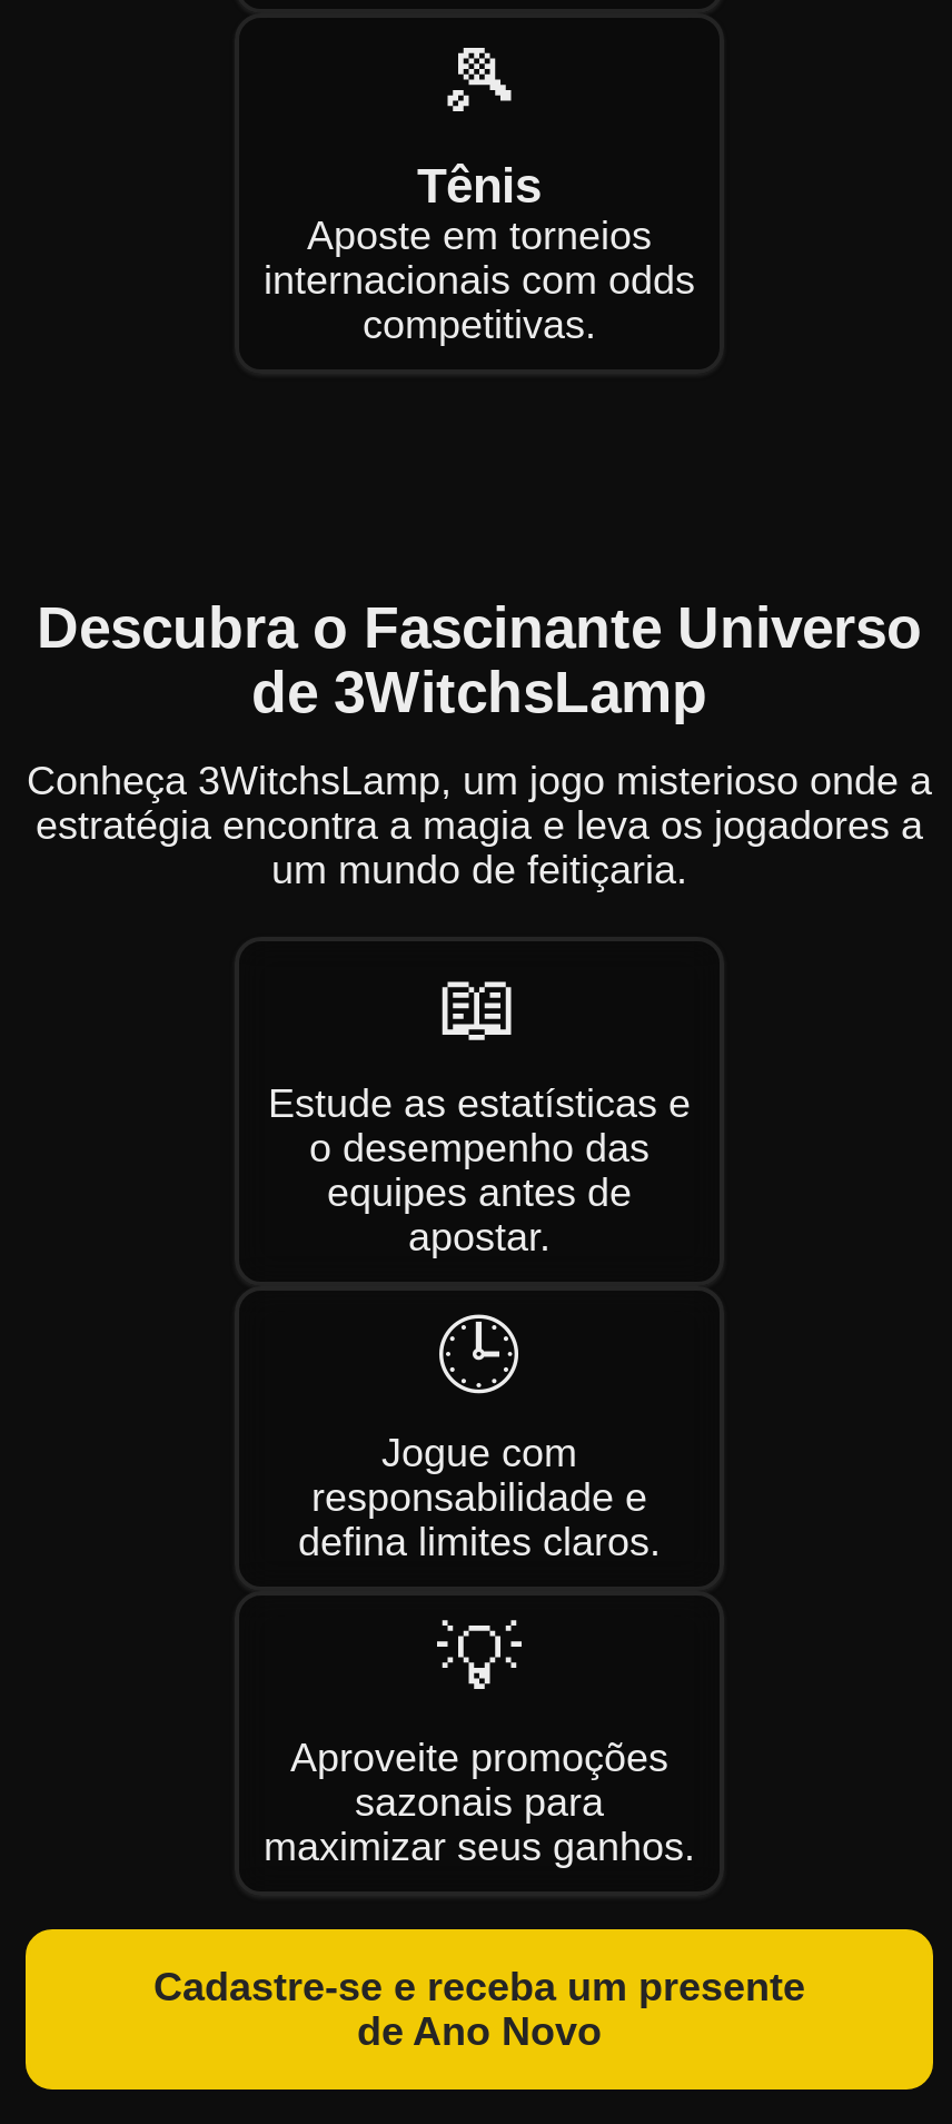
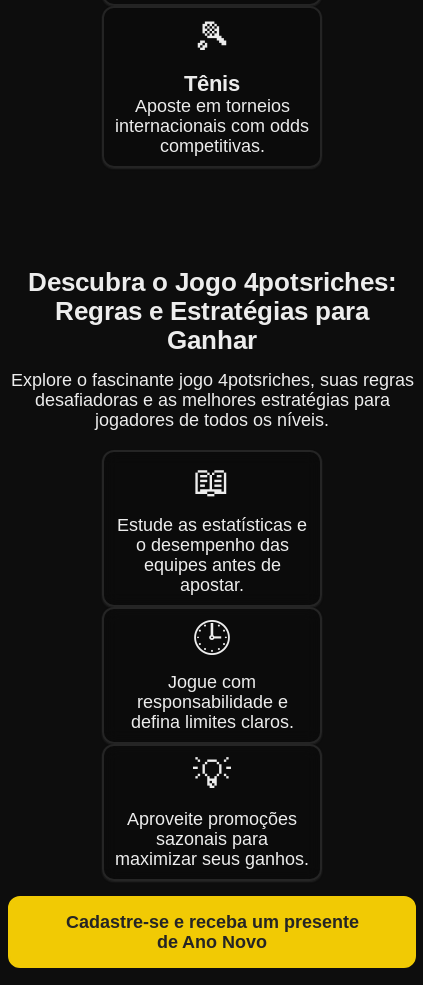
- Descubra o Fascinante Universo
- de 3WitchsLamp
+ Descubra o Jogo 4potsriches:
+ Regras e Estratégias para
+ Ganhar

- Conheça 3WitchsLamp, um jogo misterioso onde a
- estratégia encontra a magia e leva os jogadores a
- um mundo de feitiçaria.
+ Explore o fascinante jogo 4potsriches, suas regras
+ desafiadoras e as melhores estratégias para
+ jogadores de todos os níveis.
